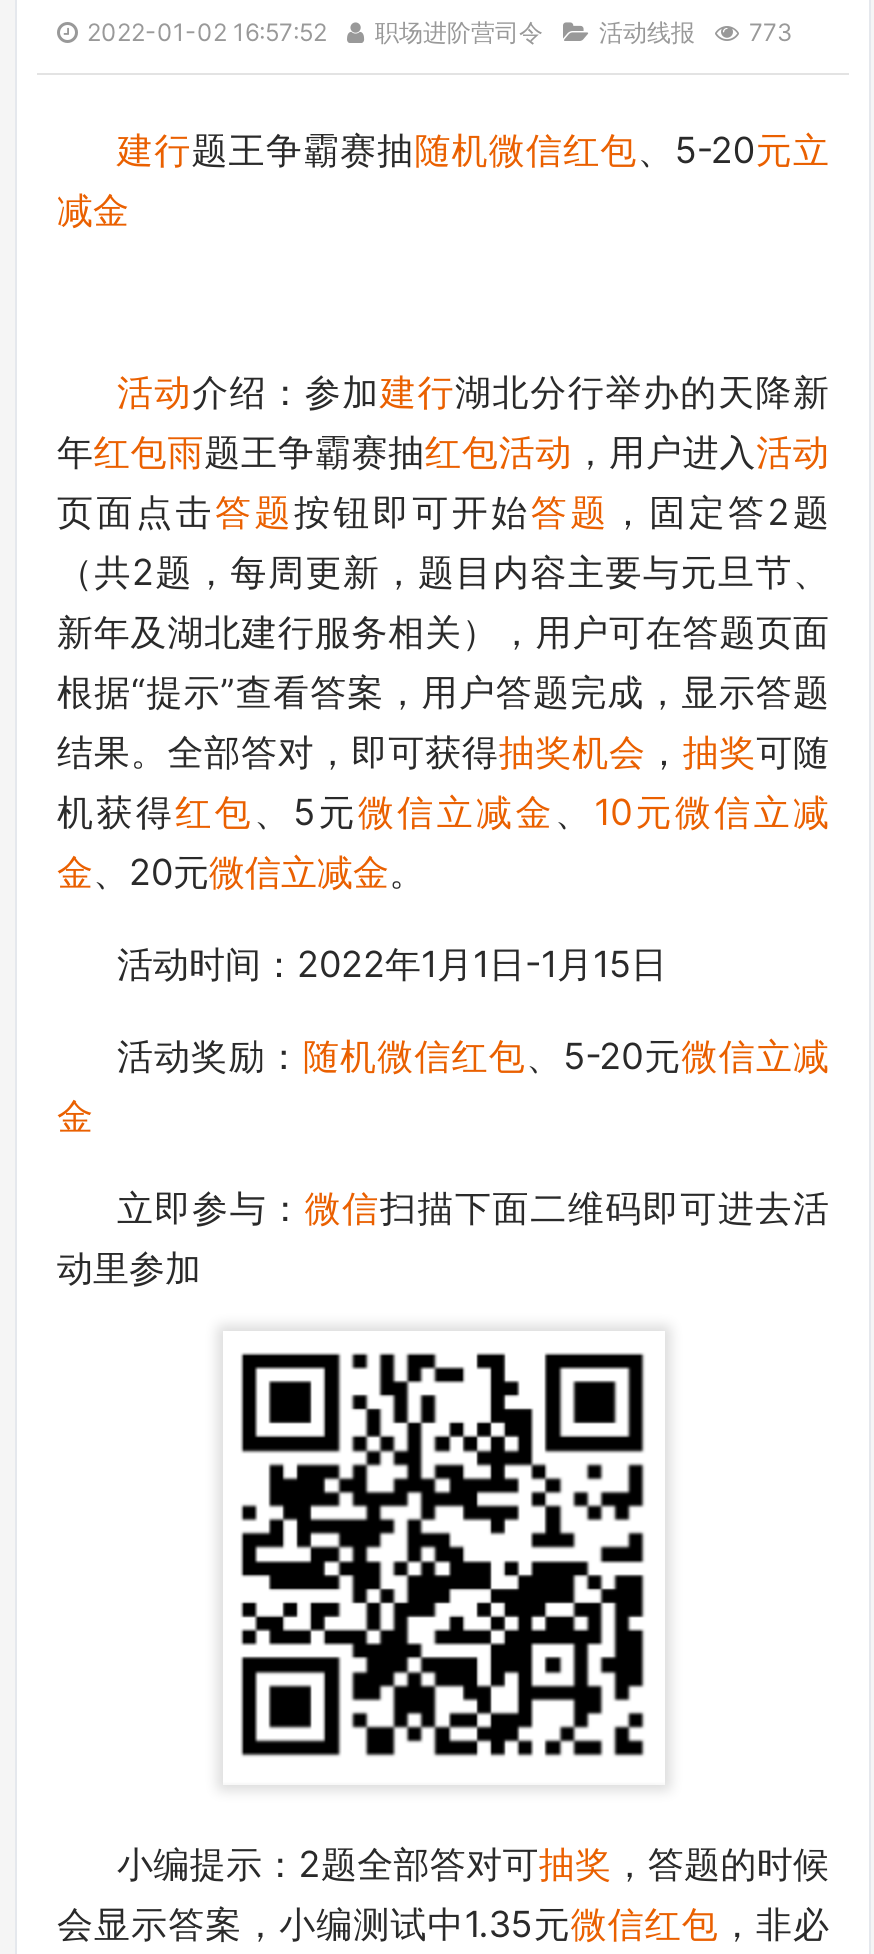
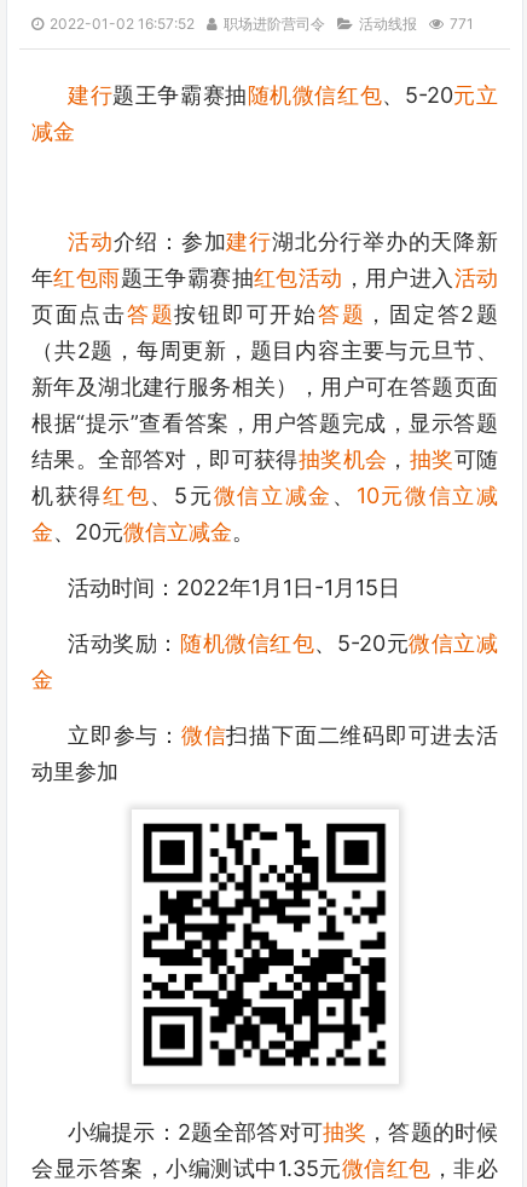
- 2022-01-02 16:57:52 职场进阶营司令 活动线报 773
+ 2022-01-02 16:57:52 职场进阶营司令 活动线报 771
